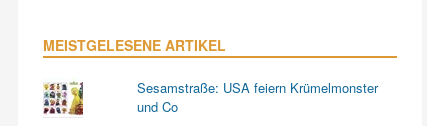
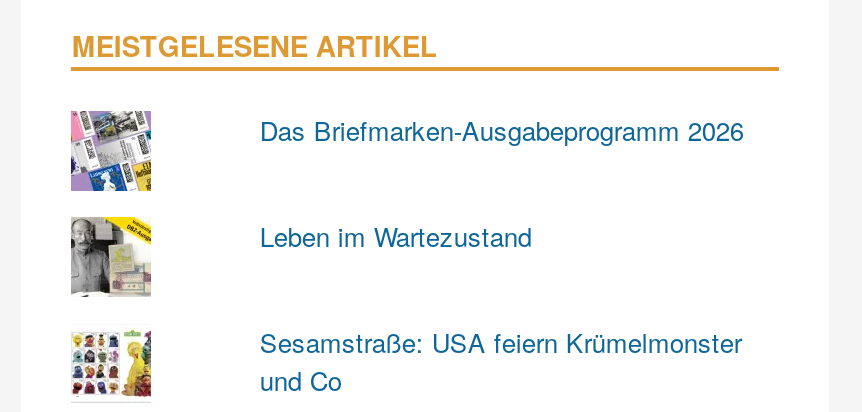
+ [image]

+ [image]

+ Das Briefmarken-Ausgabeprogramm 2026
+ Leben im Wartezustand
